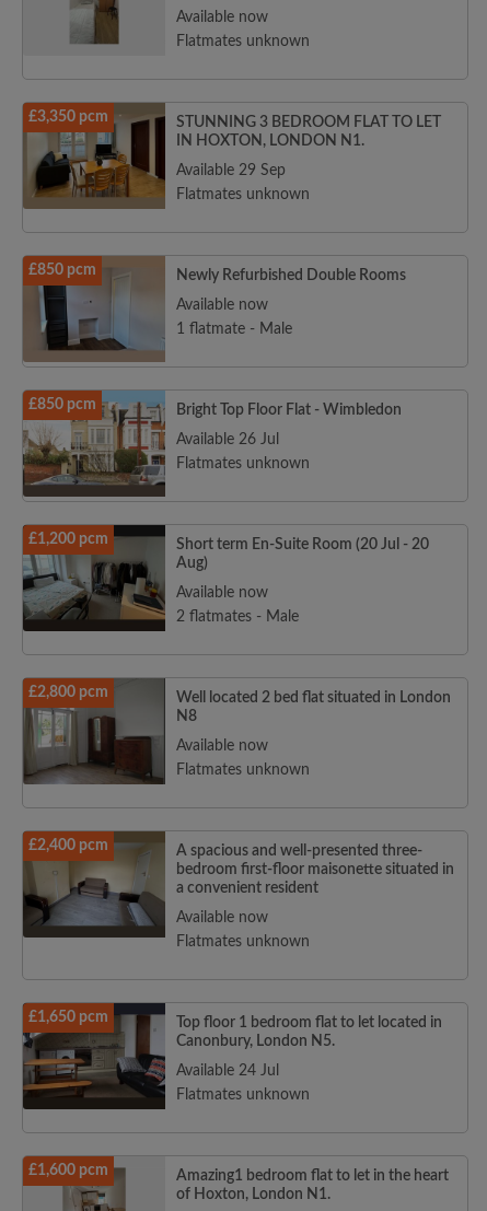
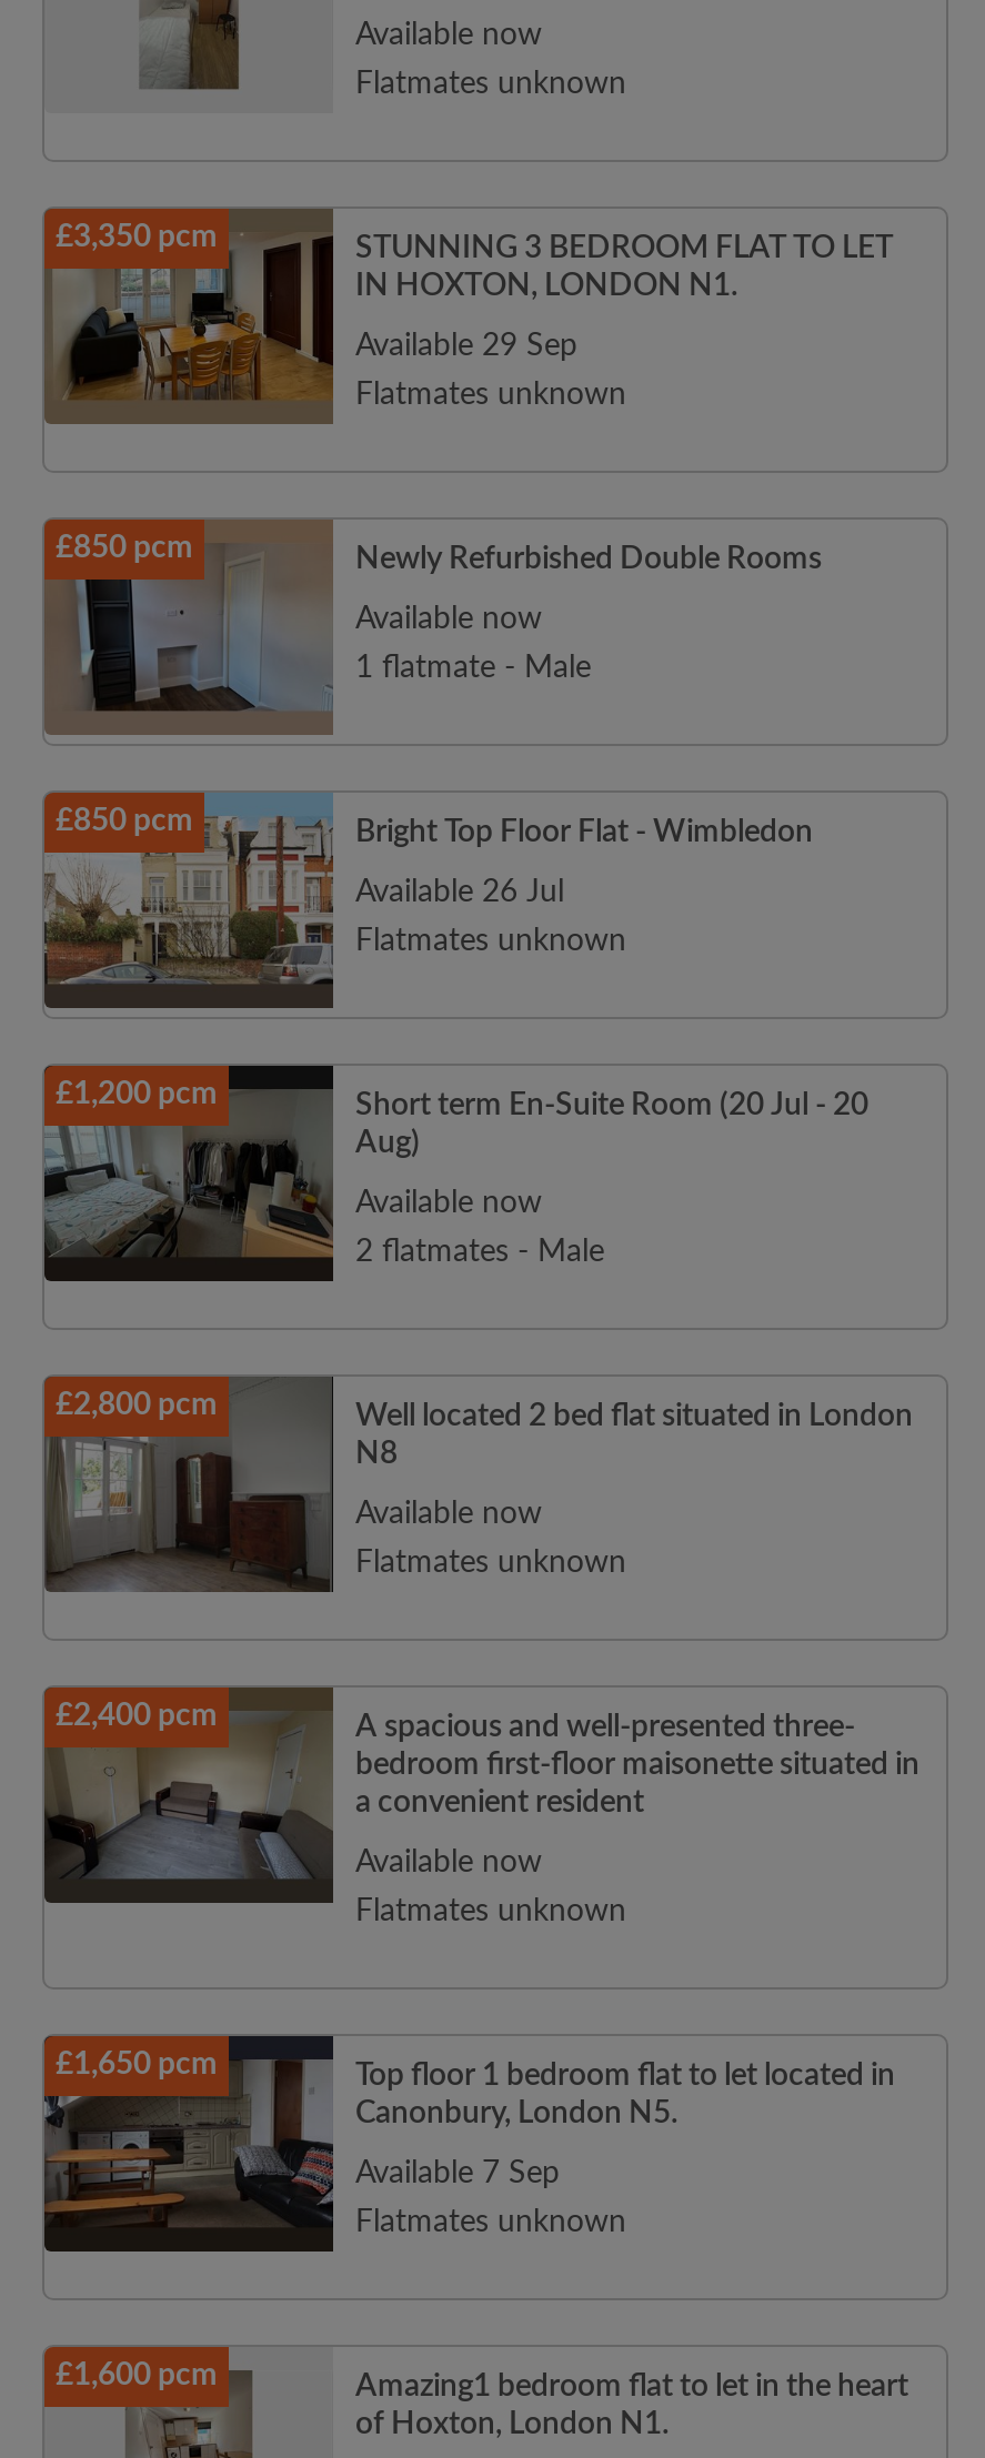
- Available 24 Jul
+ Available 7 Sep
